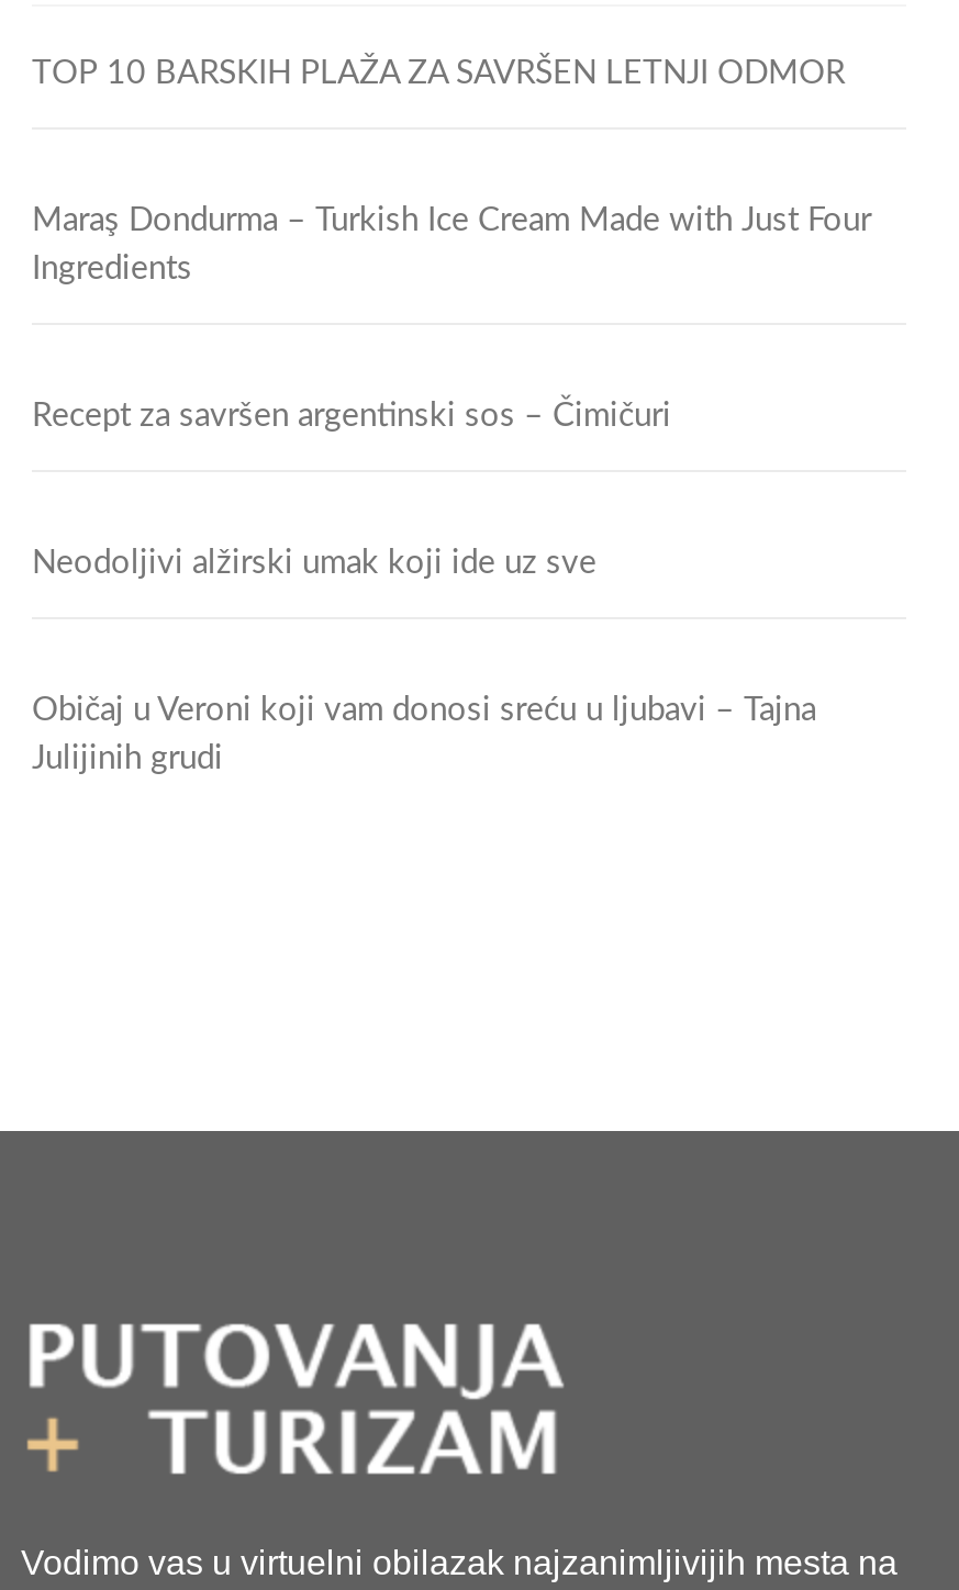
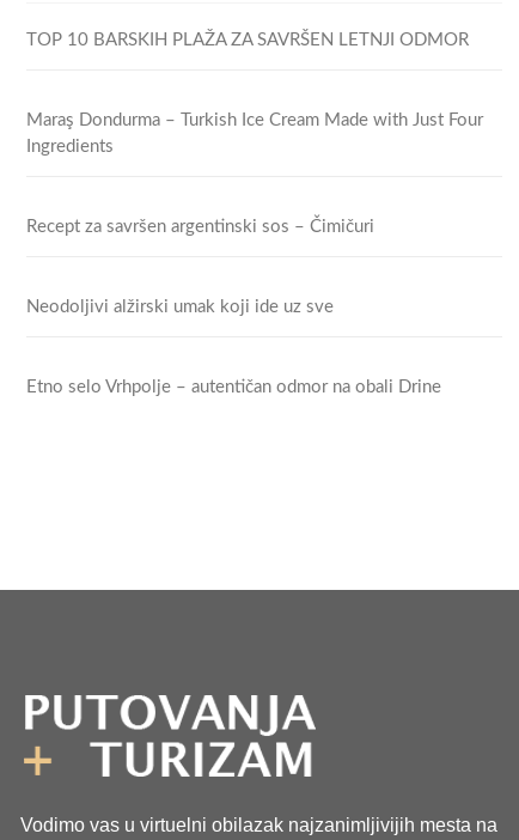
- Običaj u Veroni koji vam donosi sreću u ljubavi – Tajna
- Julijinih grudi
+ Etno selo Vrhpolje – autentičan odmor na obali Drine
